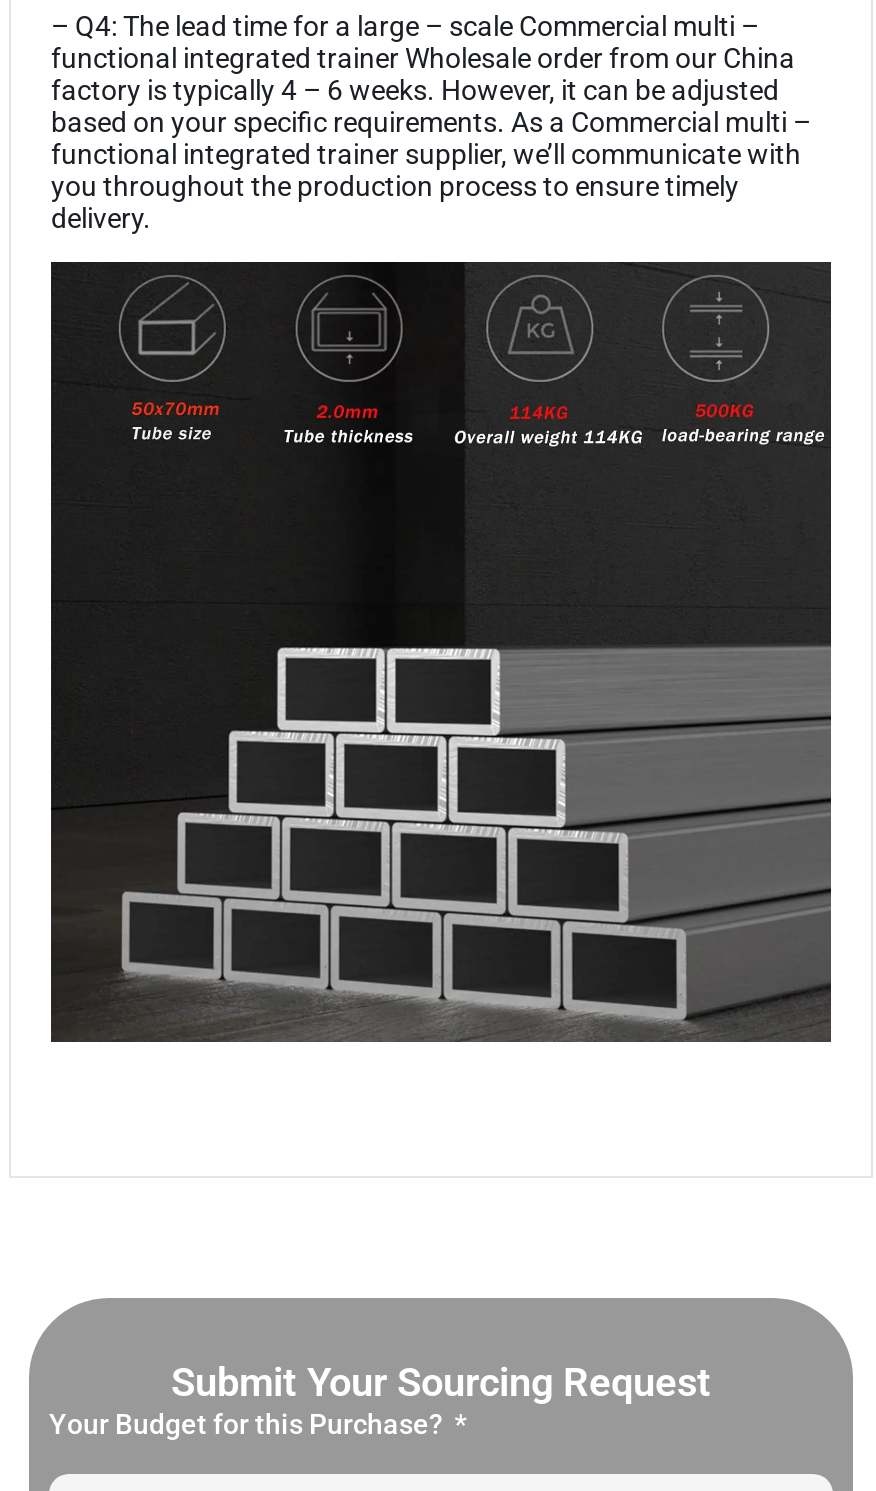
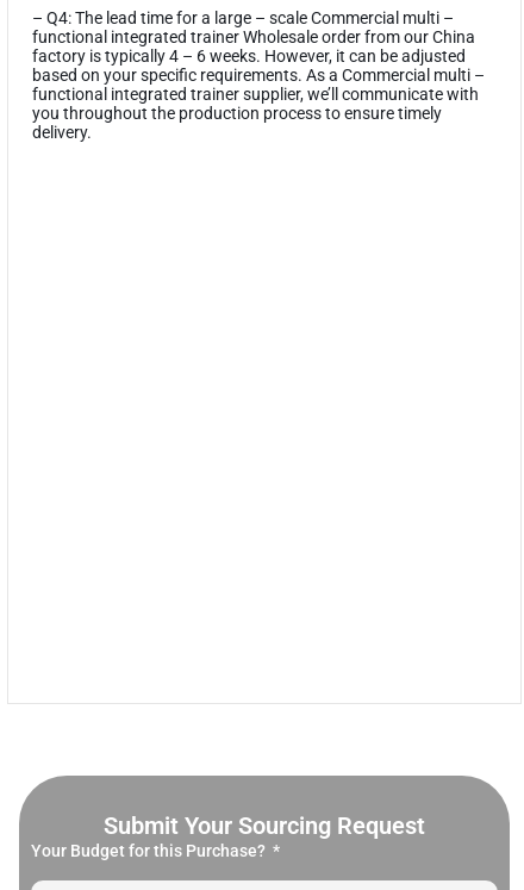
- [image]
